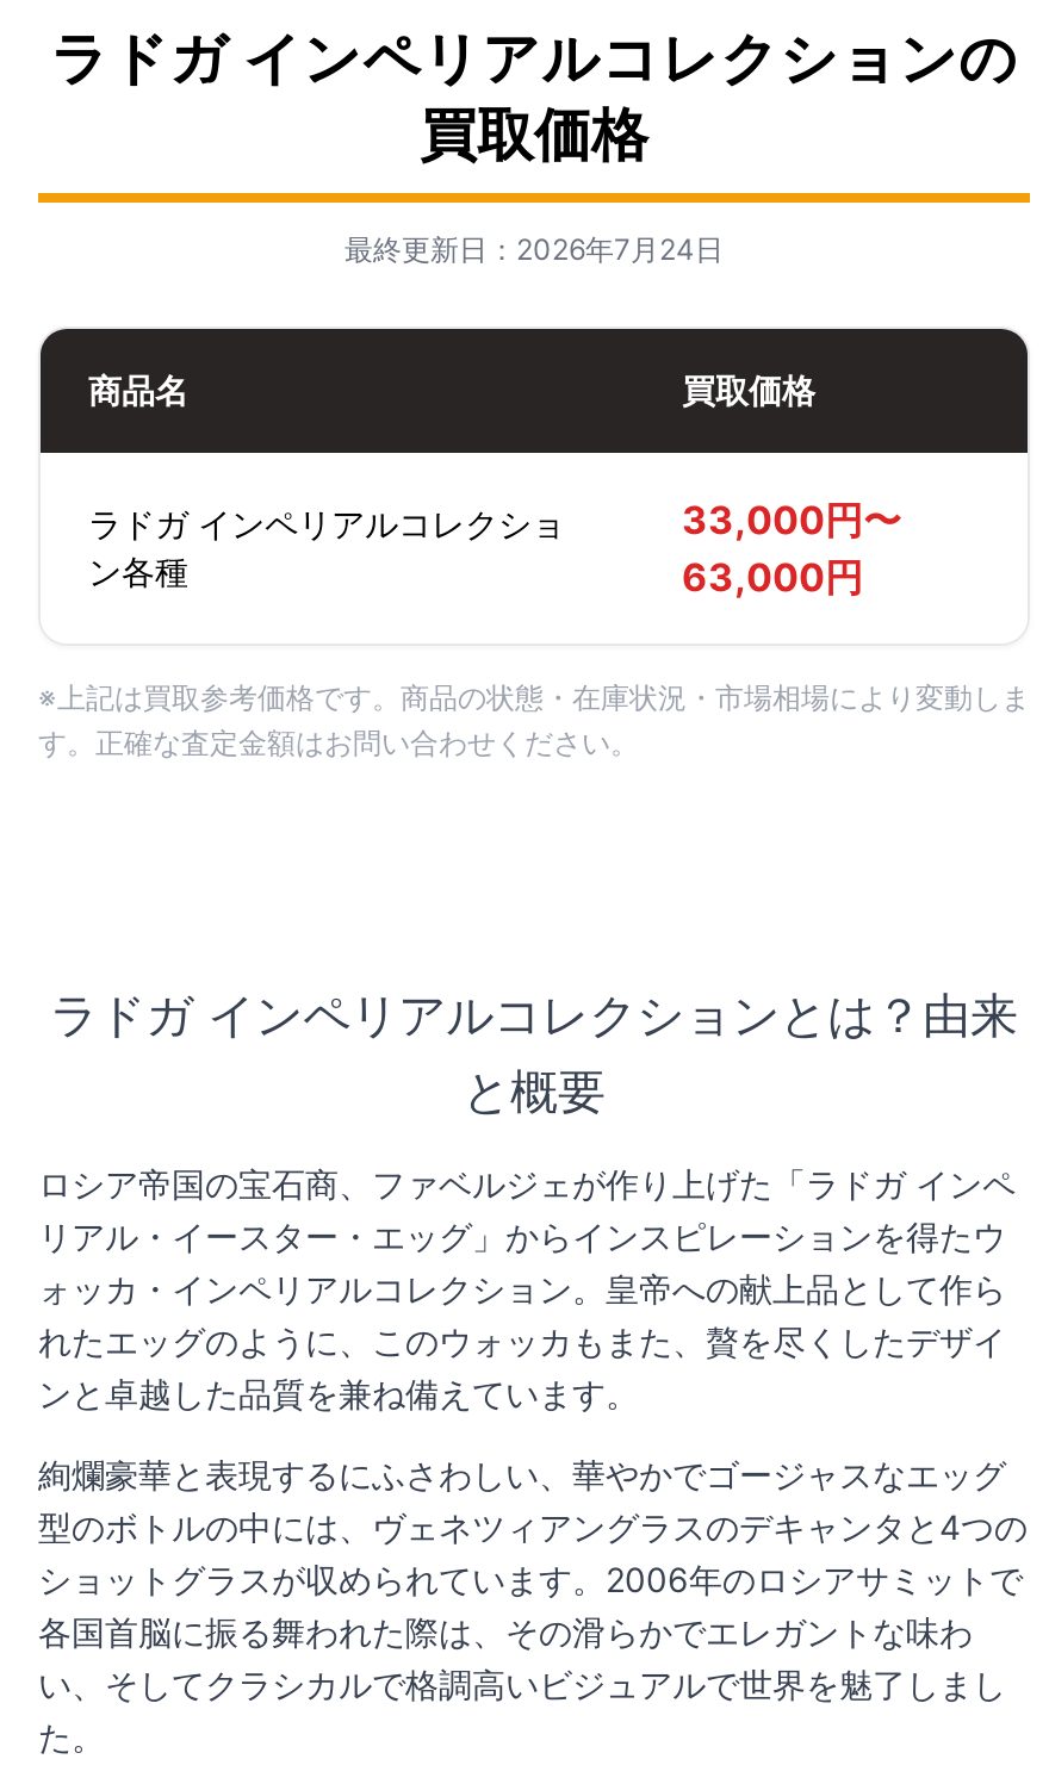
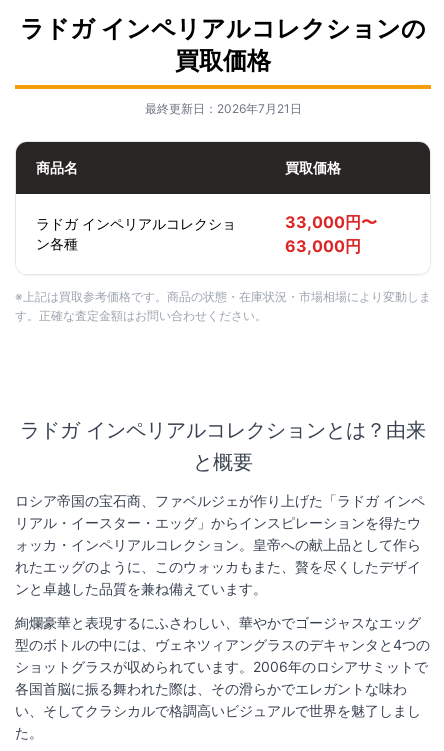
- 最終更新日：2026年7月24日
+ 最終更新日：2026年7月21日
